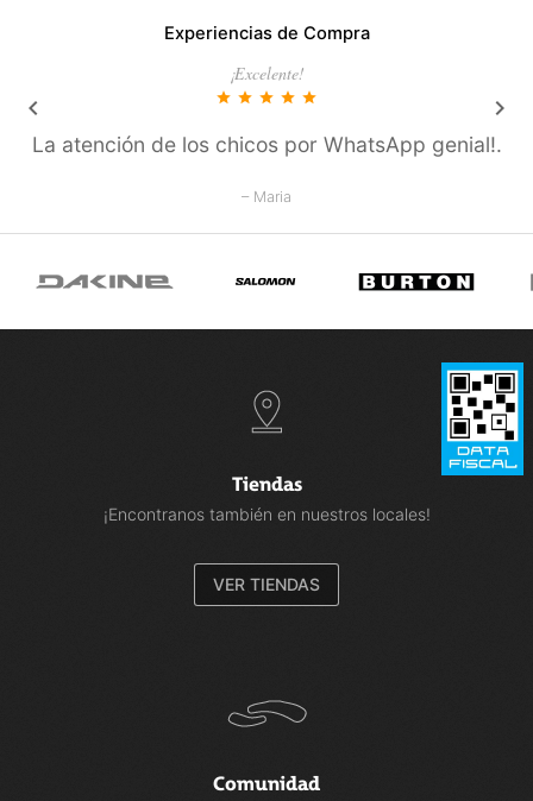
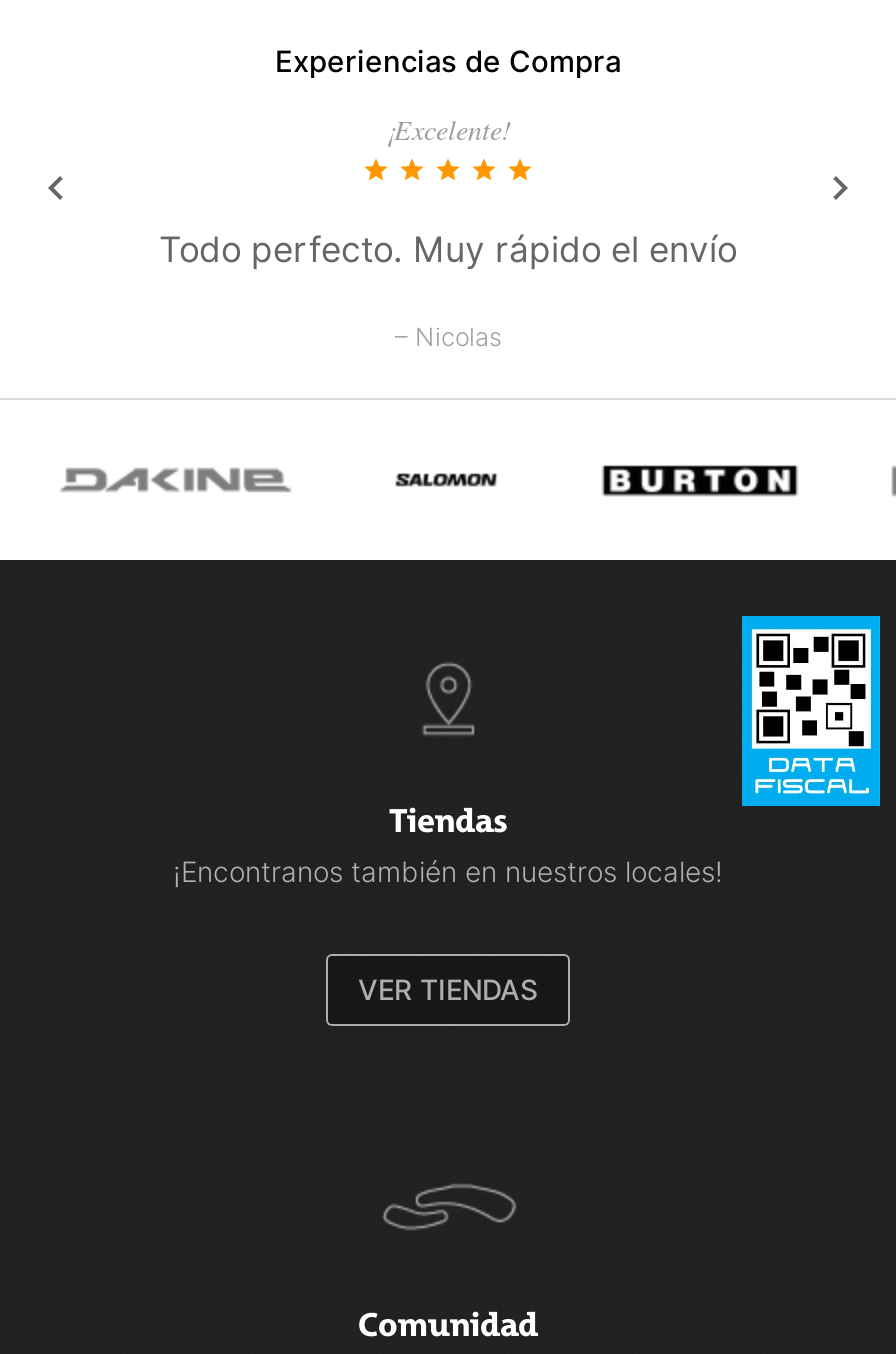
- La atención de los chicos por WhatsApp genial!.
+ Todo perfecto. Muy rápido el envío

- – Maria
+ – Nicolas
